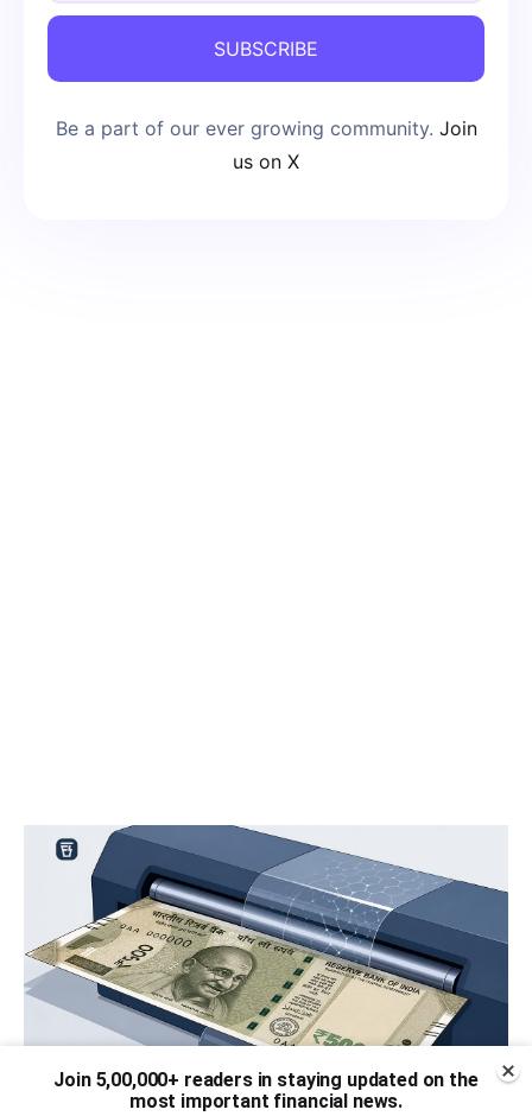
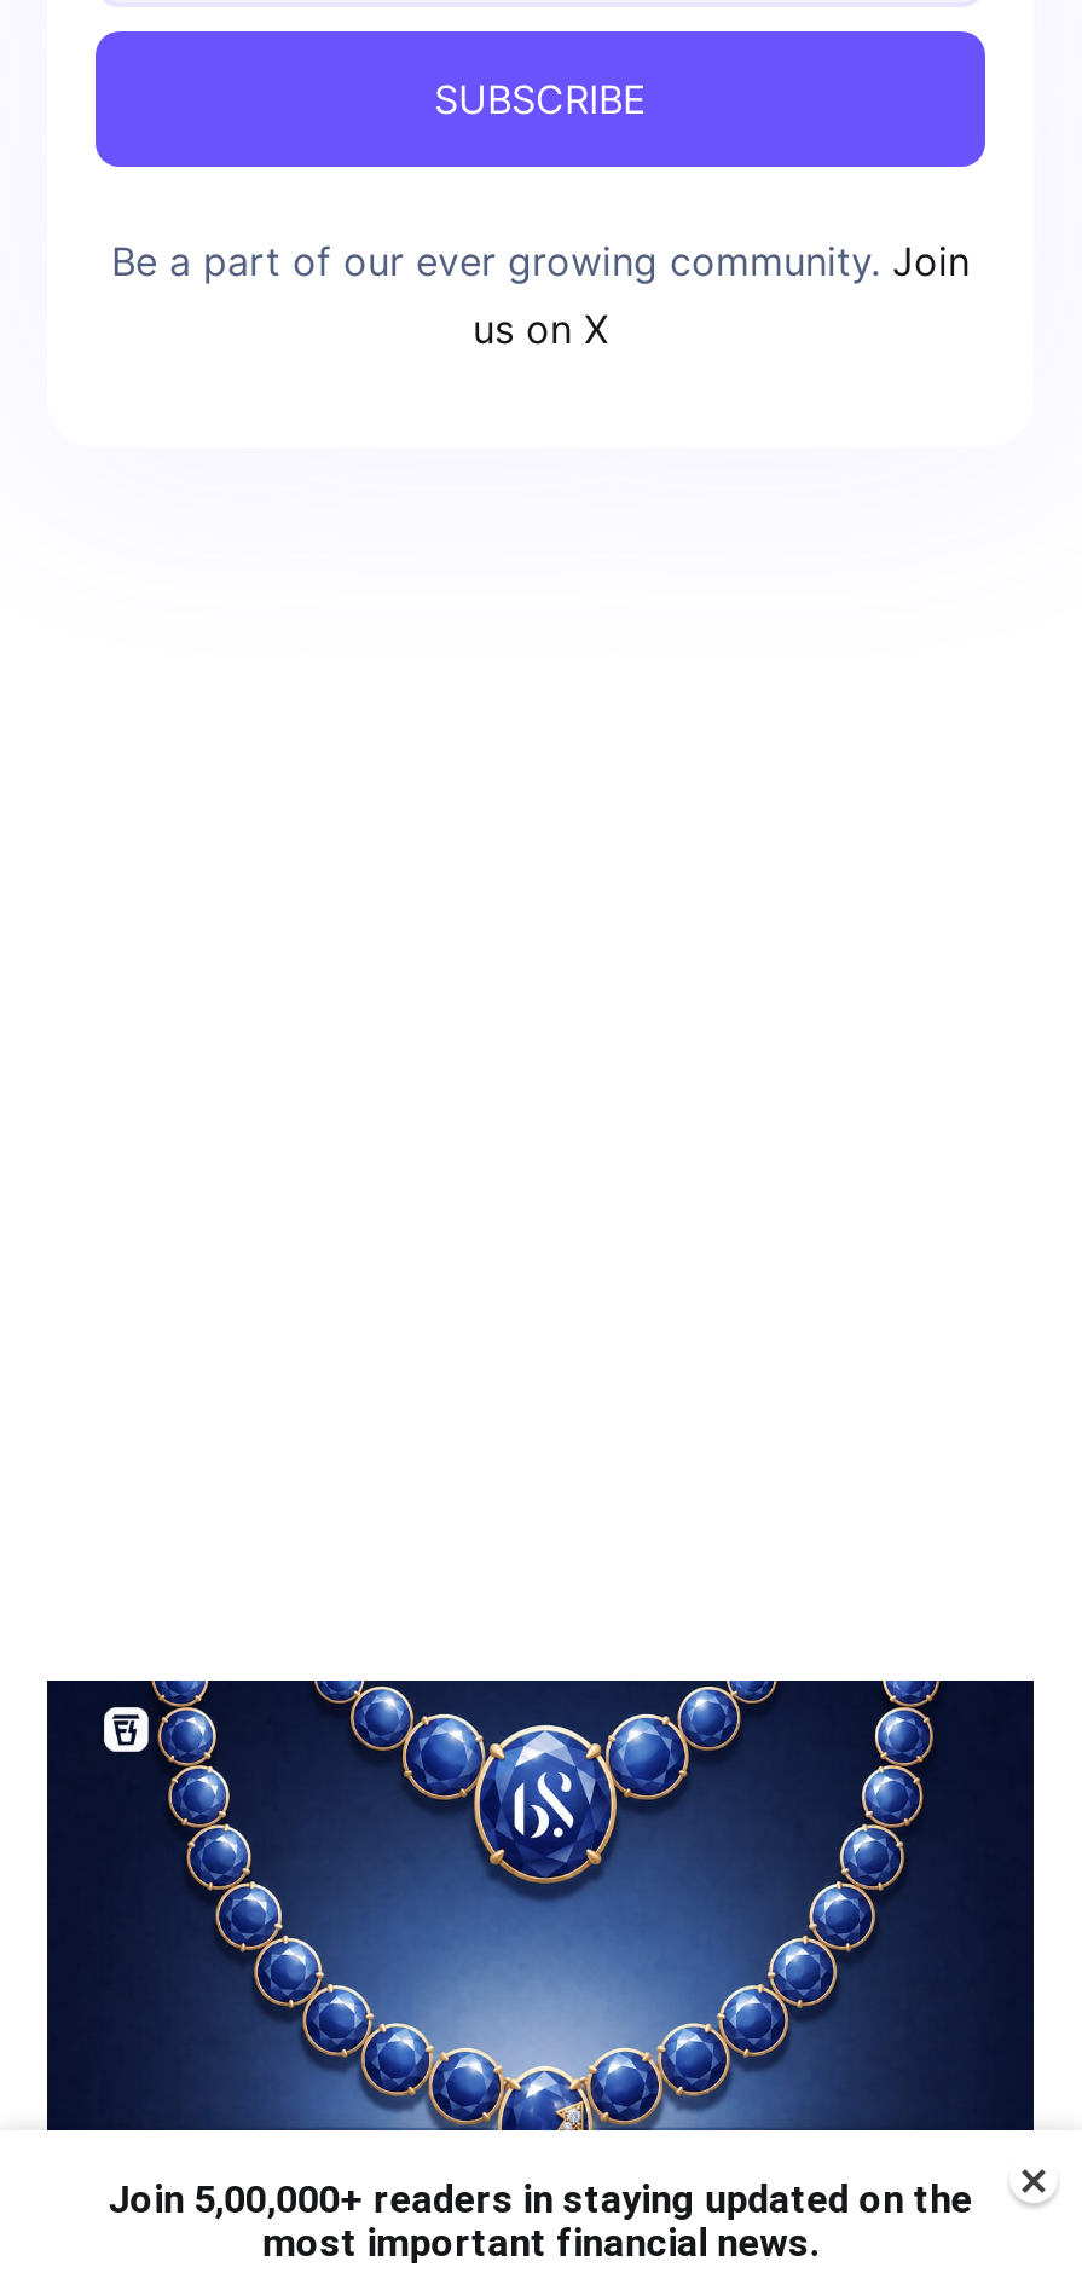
- [image]
+ [image]
